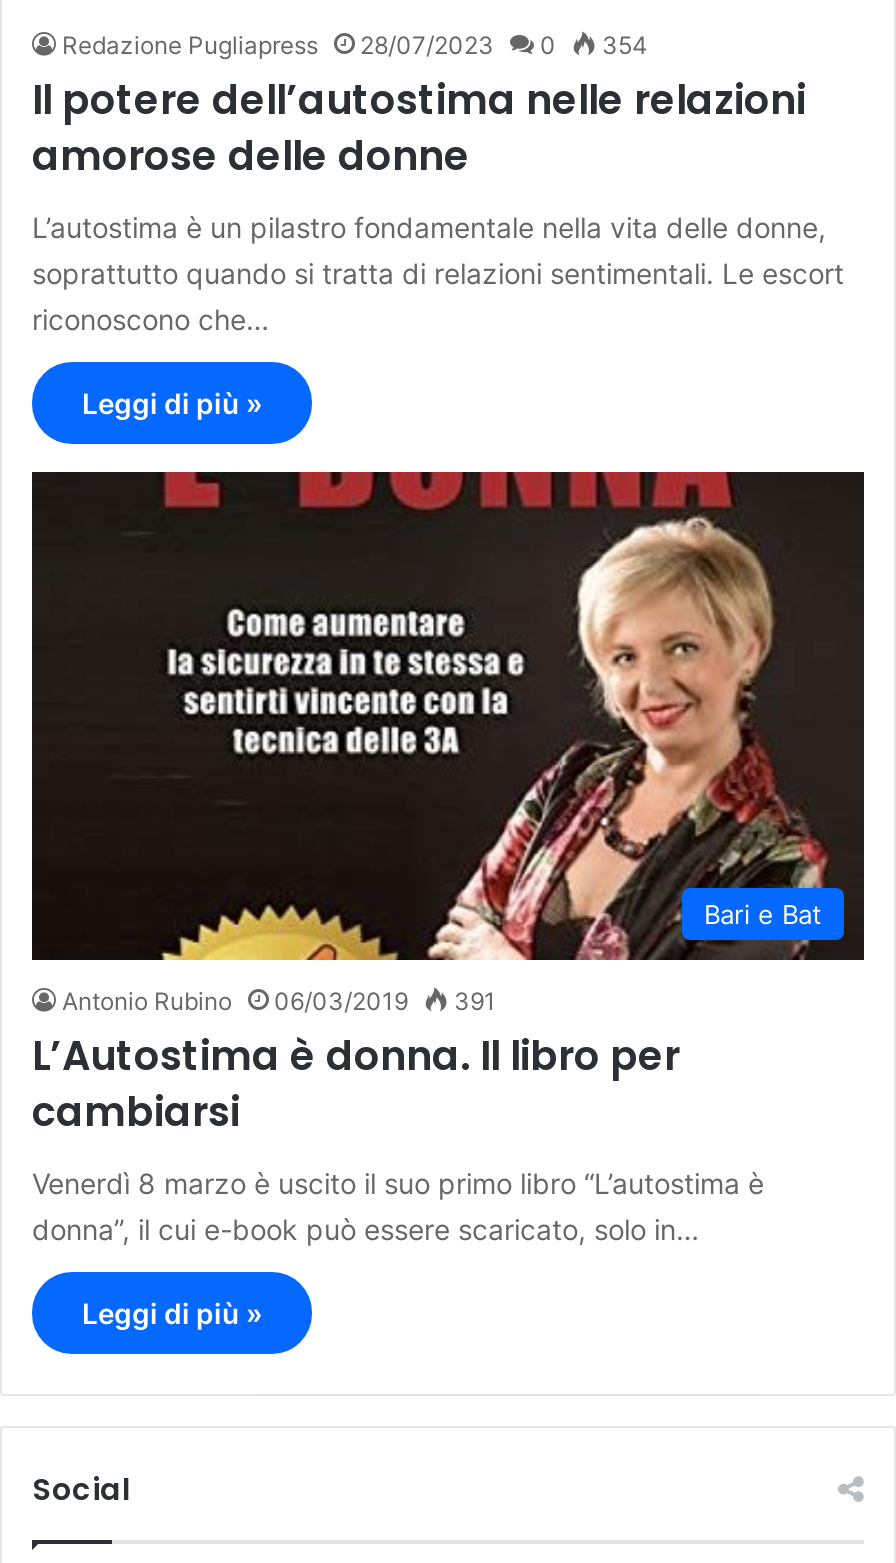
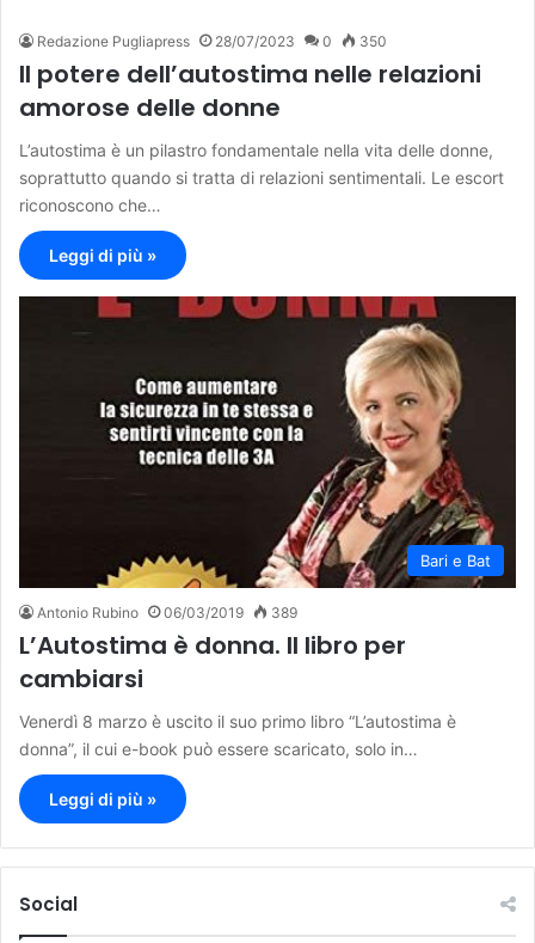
- Redazione Pugliapress 28/07/2023 0 354
+ Redazione Pugliapress 28/07/2023 0 350

- Antonio Rubino 06/03/2019 391
+ Antonio Rubino 06/03/2019 389
